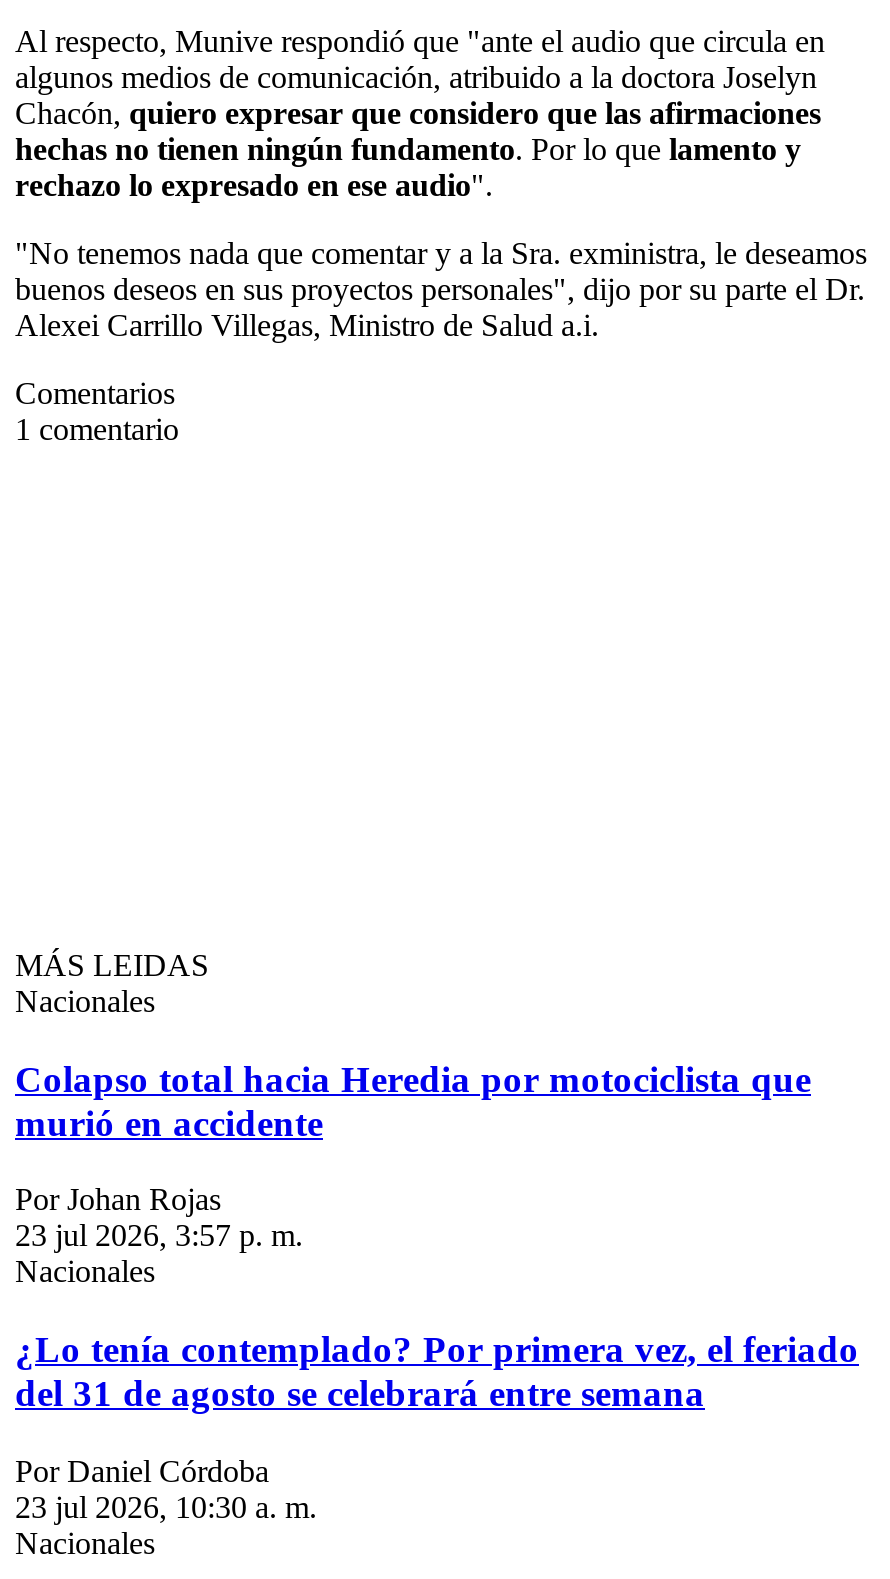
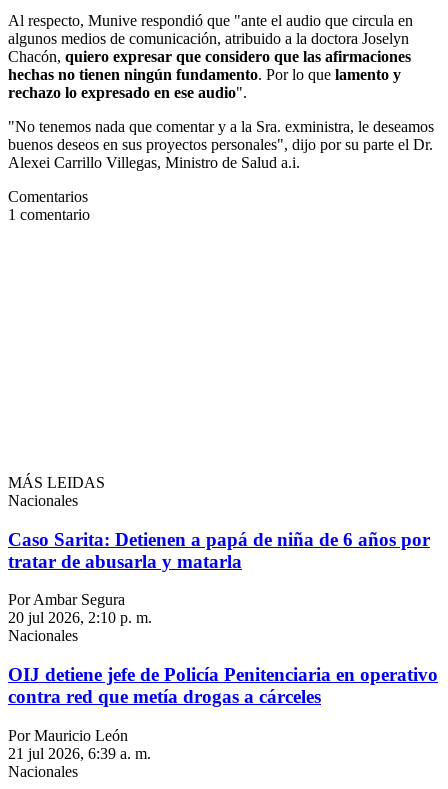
- Colapso total hacia Heredia por motociclista que
- murió en accidente
+ Caso Sarita: Detienen a papá de niña de 6 años por
+ tratar de abusarla y matarla

- Por Johan Rojas
- 23 jul 2026, 3:57 p. m.
+ Por Ambar Segura
+ 20 jul 2026, 2:10 p. m.

- ¿Lo tenía contemplado? Por primera vez, el feriado
- del 31 de agosto se celebrará entre semana
+ OIJ detiene jefe de Policía Penitenciaria en operativo
+ contra red que metía drogas a cárceles

- Por Daniel Córdoba
- 23 jul 2026, 10:30 a. m.
+ Por Mauricio León
+ 21 jul 2026, 6:39 a. m.
